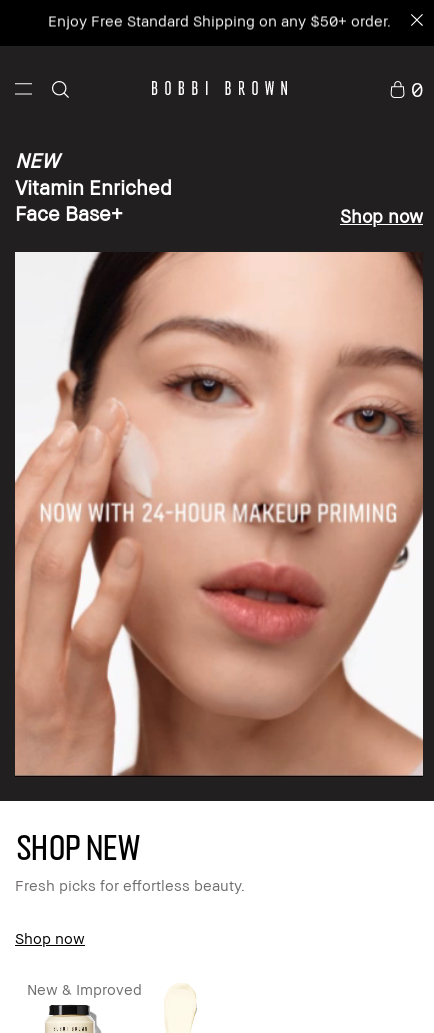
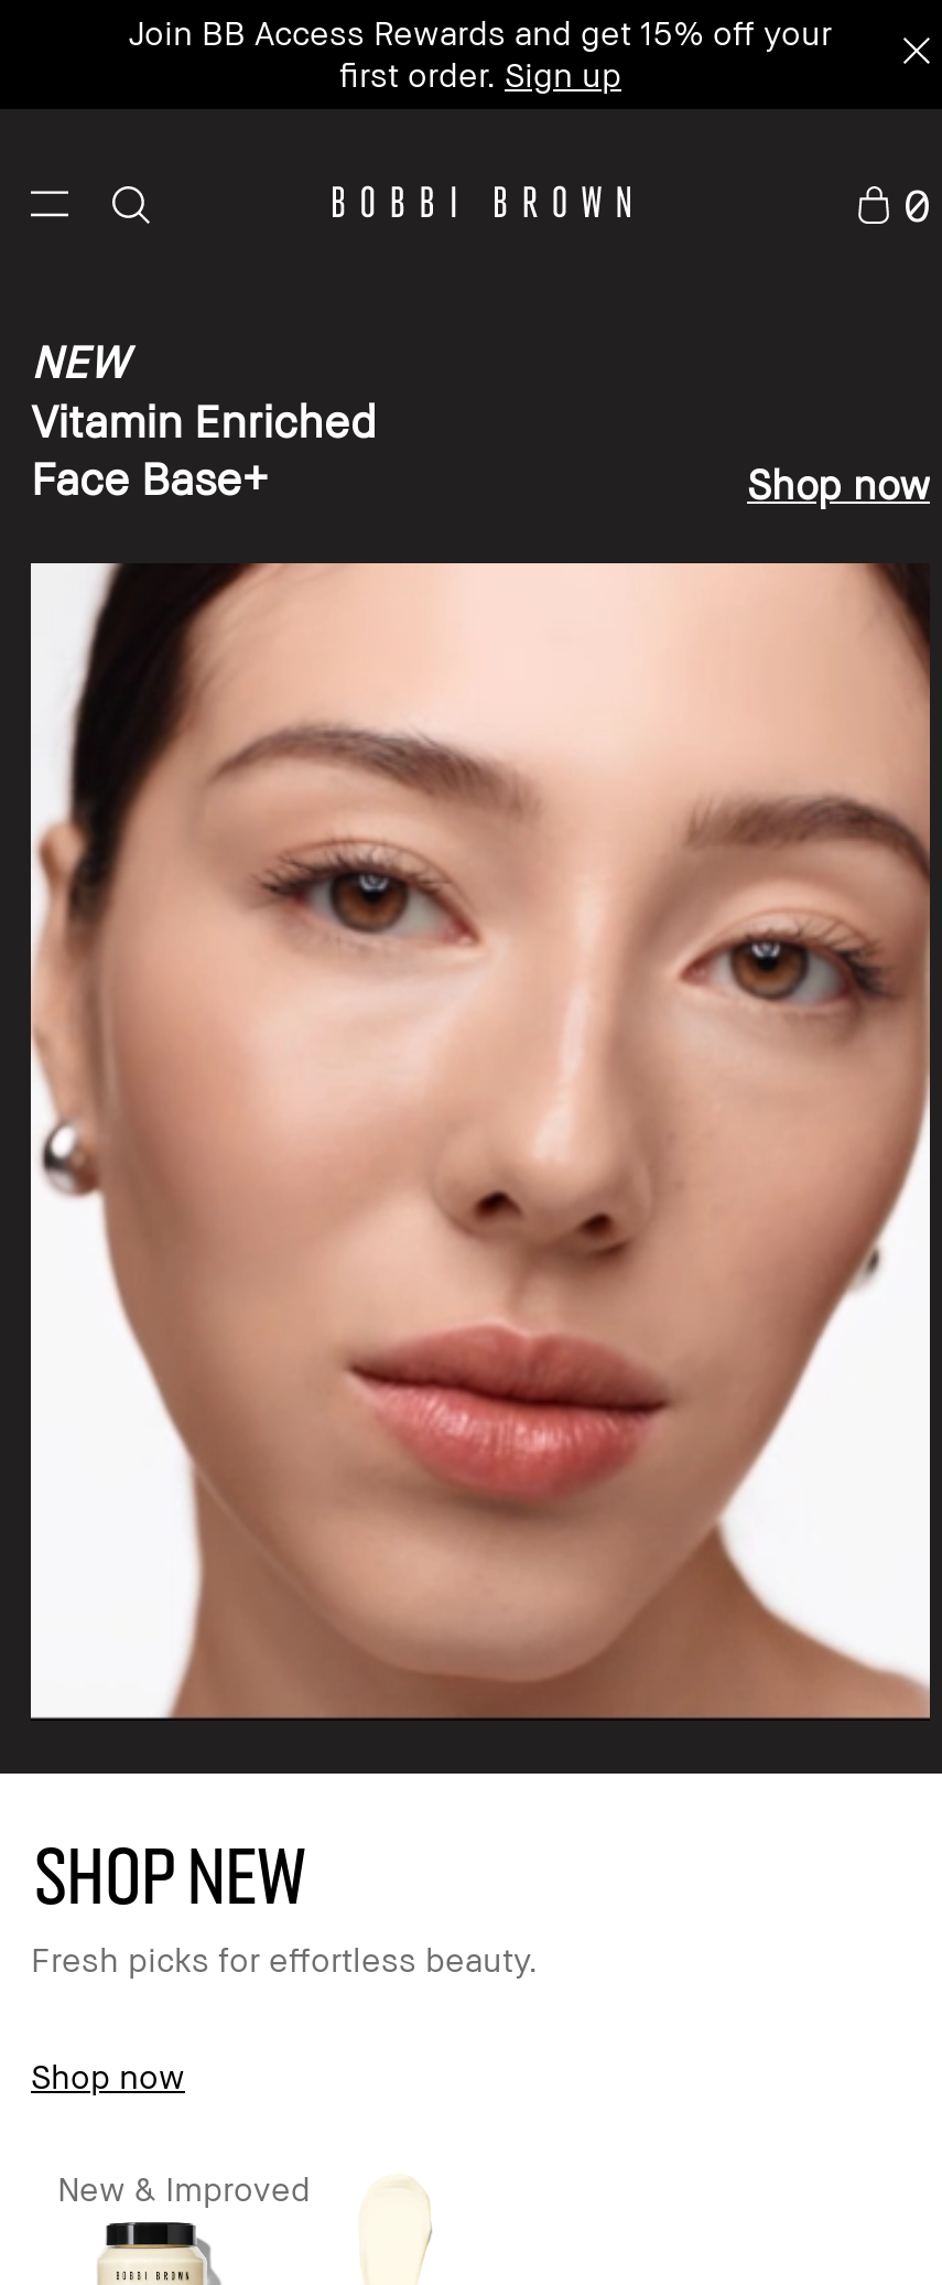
- Enjoy Free Standard Shipping on any $50+ order.
+ Join BB Access Rewards and get 15% off your
+ first order. Sign up

- [image]
+ [image]
